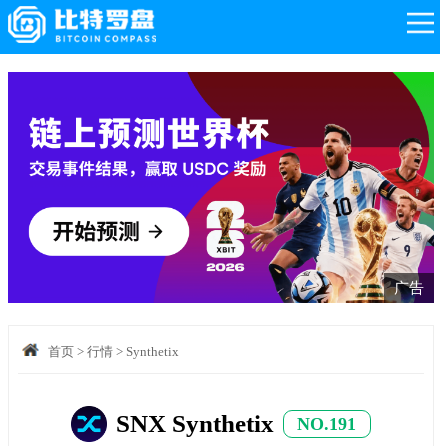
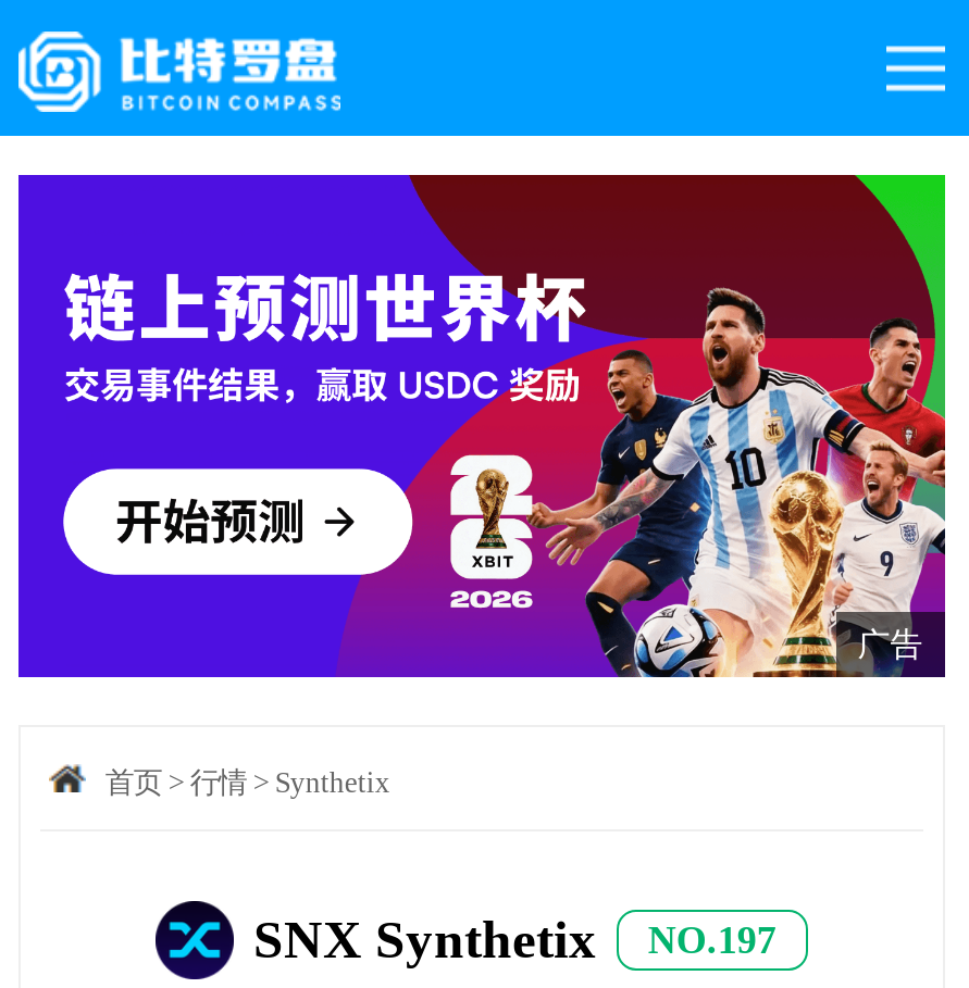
- SNX Synthetix NO.191
+ SNX Synthetix NO.197
